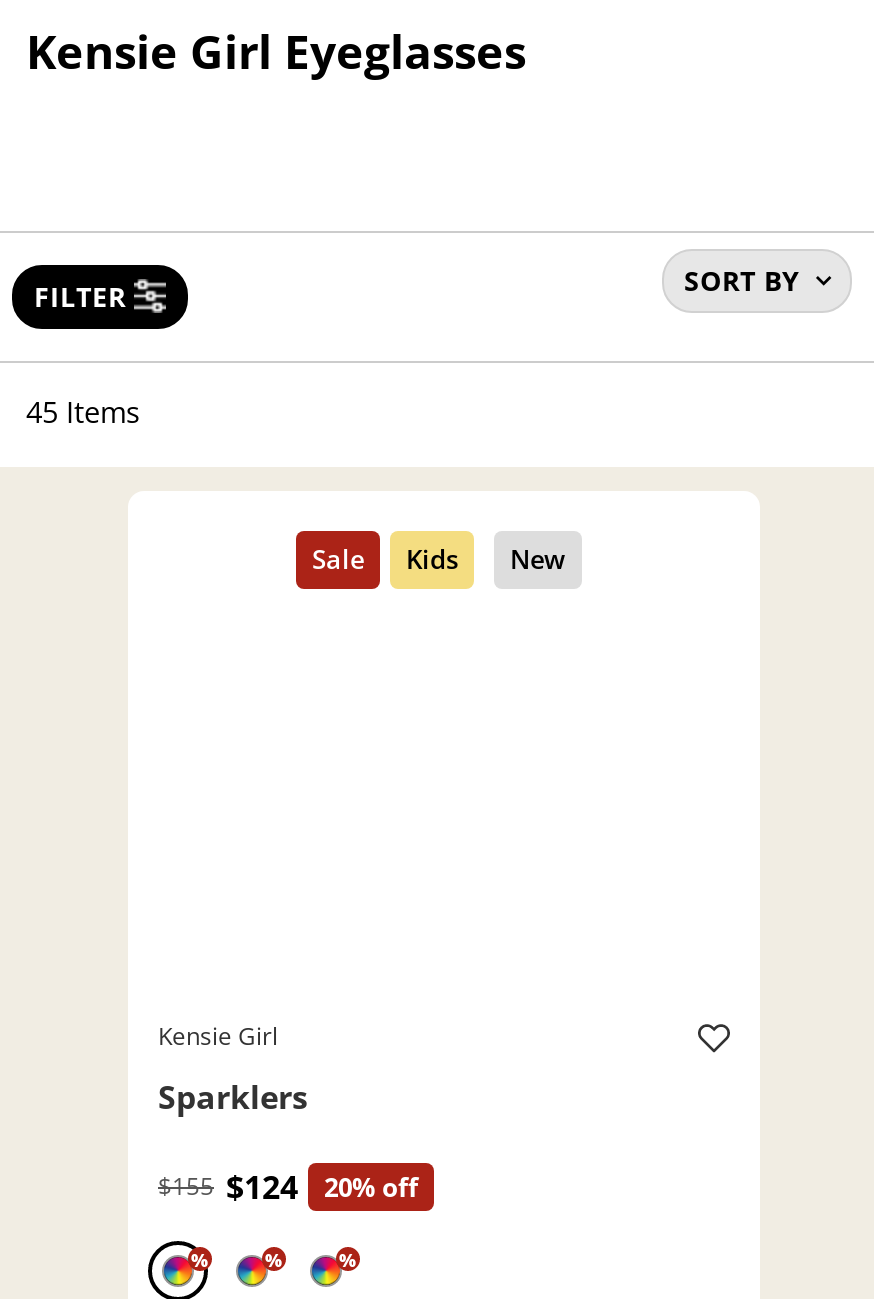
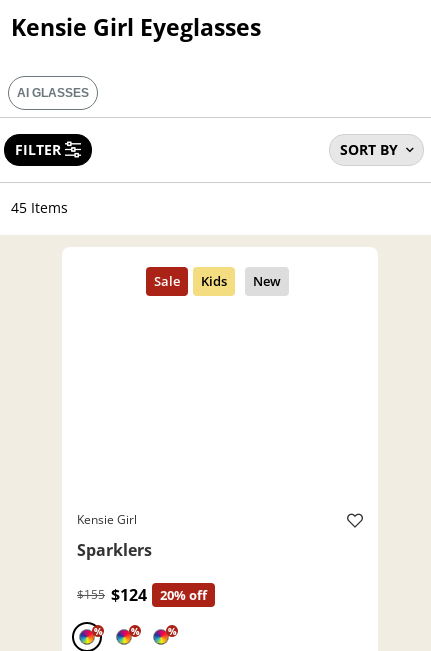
+ AI GLASSES
